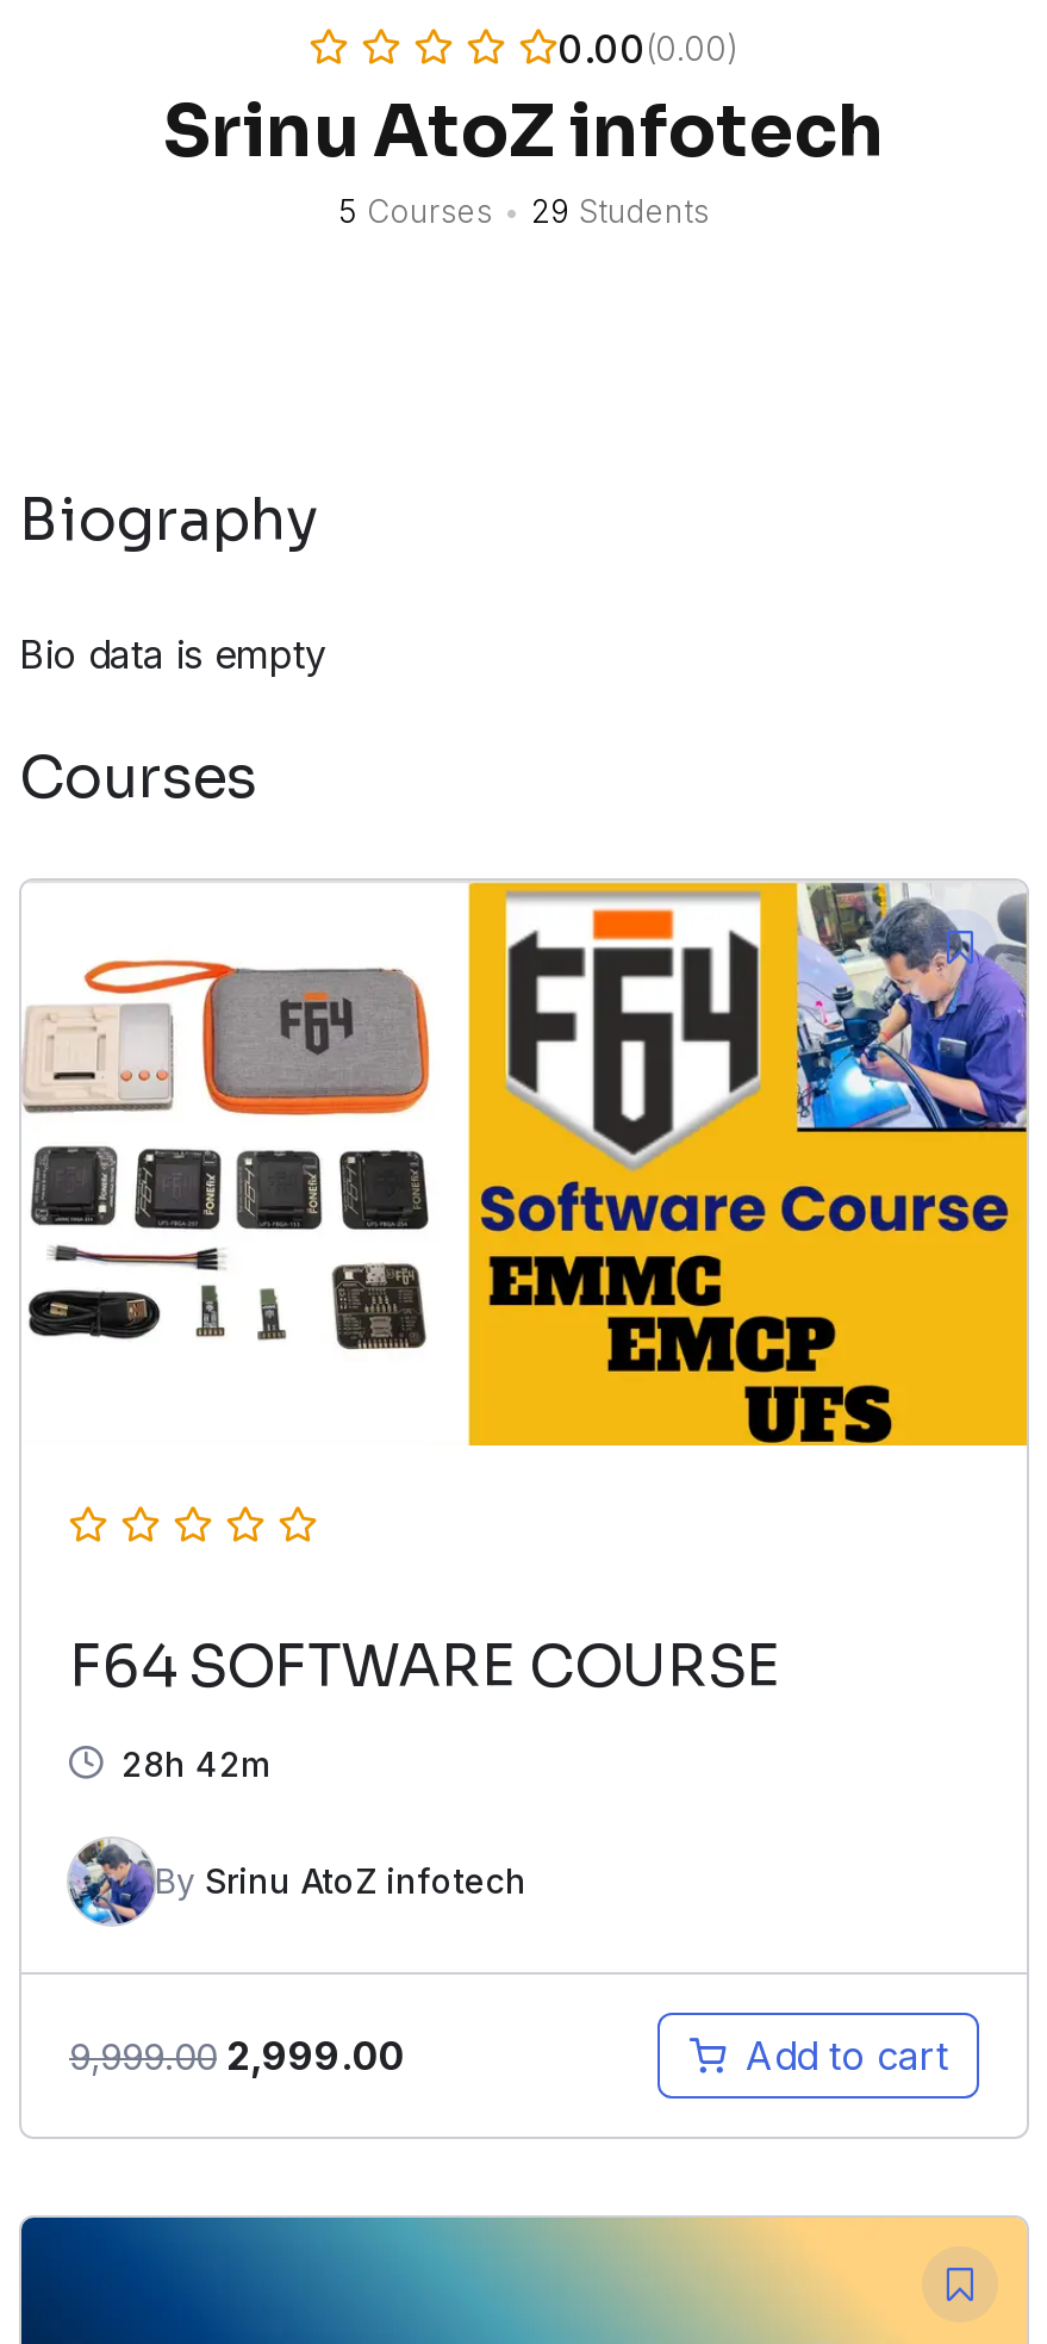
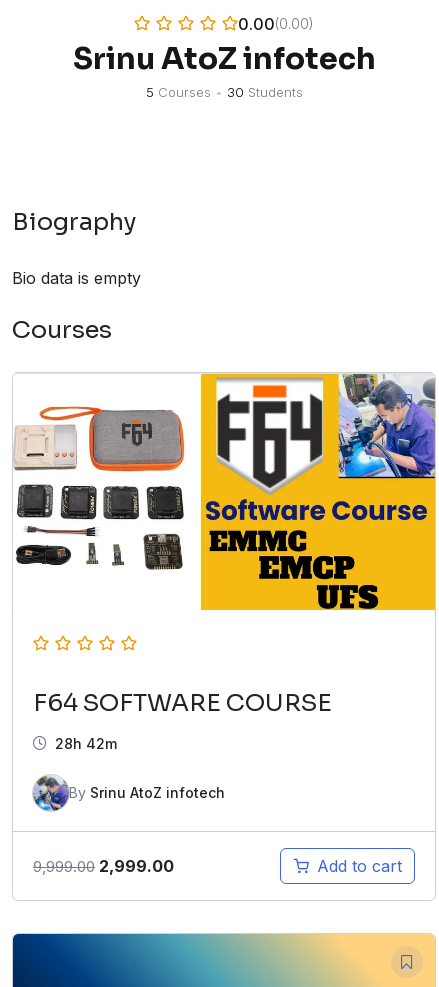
- 5 Courses • 29 Students
+ 5 Courses • 30 Students
